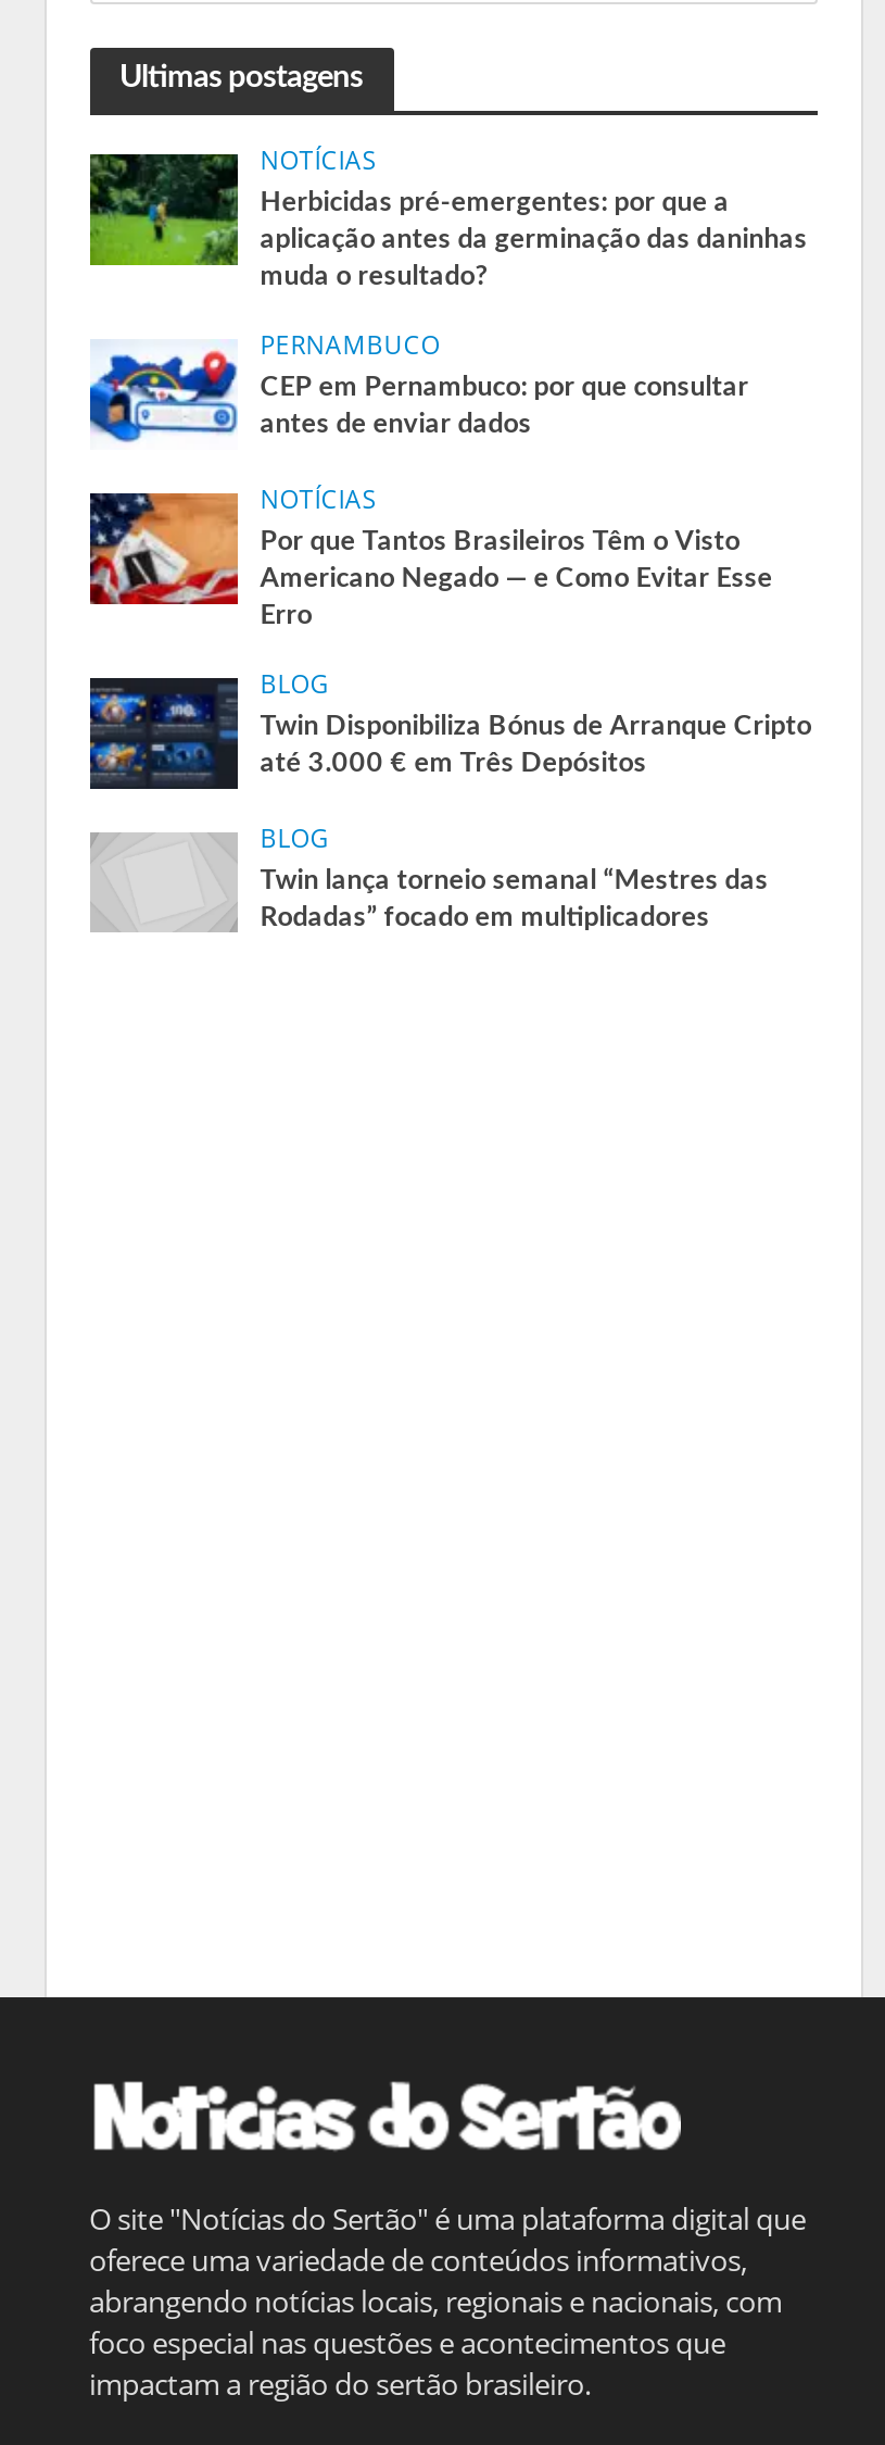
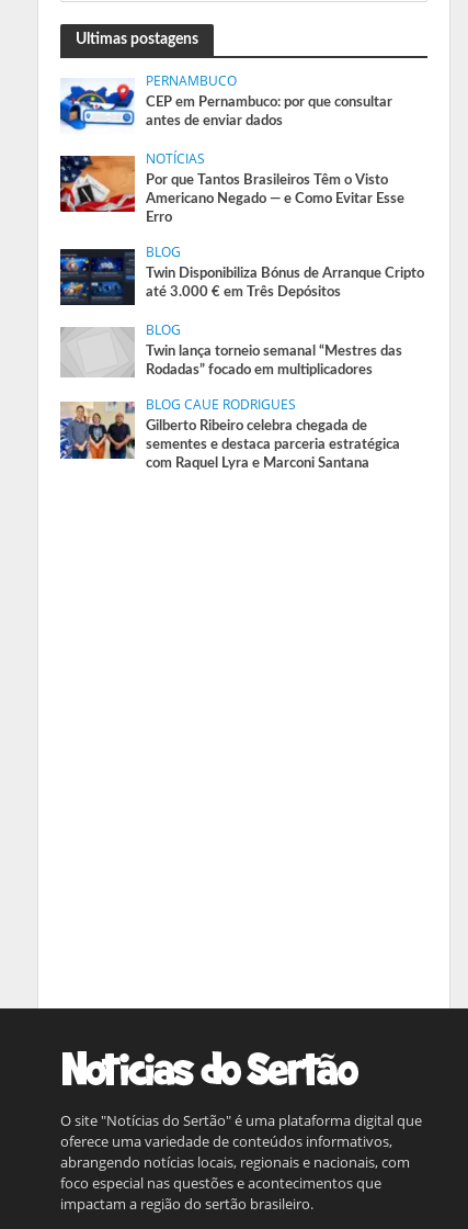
- [image]
- NOTÍCIAS
- Herbicidas pré-emergentes: por que a
- aplicação antes da germinação das daninhas
- muda o resultado?

moved up: [image] | PERNAMBUCO | CEP em Pernambuco: por que consultar | ... | Twin lança torneio semanal “Mestres das | Rodadas” focado em multiplicadores

+ [image]
+ BLOG CAUE RODRIGUES
+ Gilberto Ribeiro celebra chegada de
+ sementes e destaca parceria estratégica
+ com Raquel Lyra e Marconi Santana
